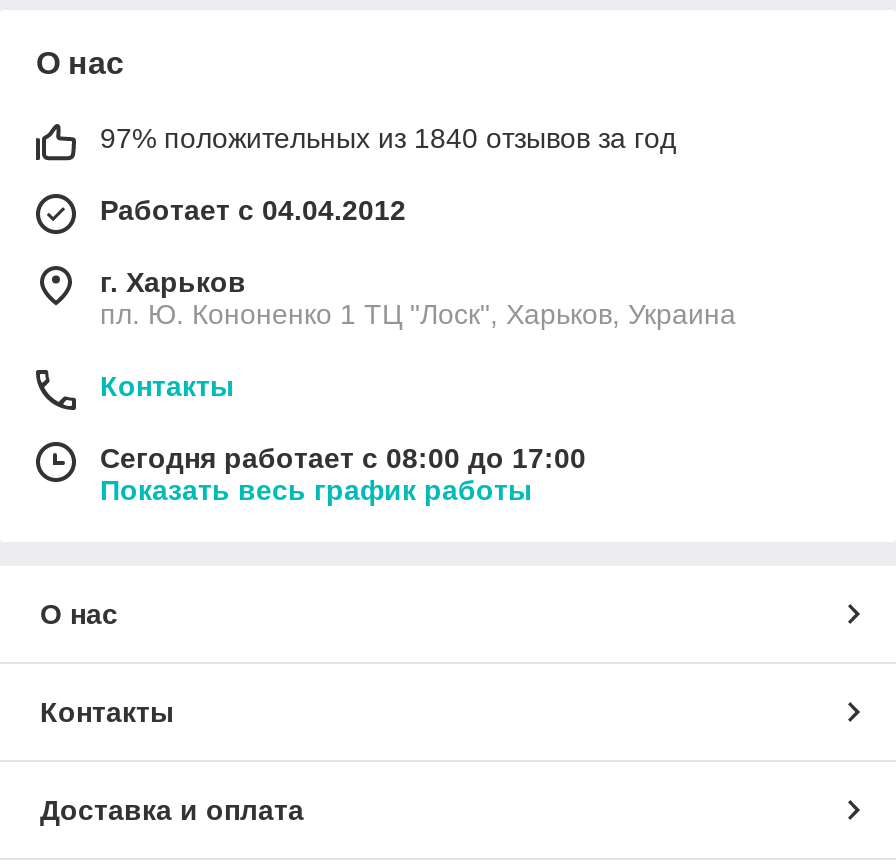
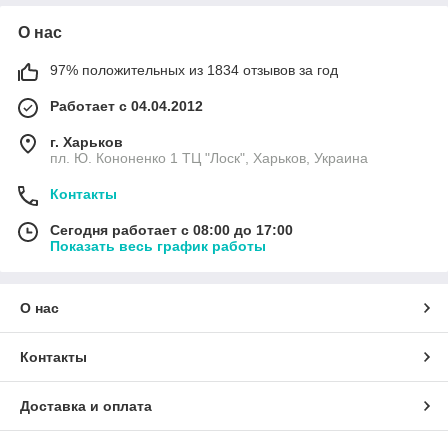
- 97% положительных из 1840 отзывов за год
+ 97% положительных из 1834 отзывов за год
